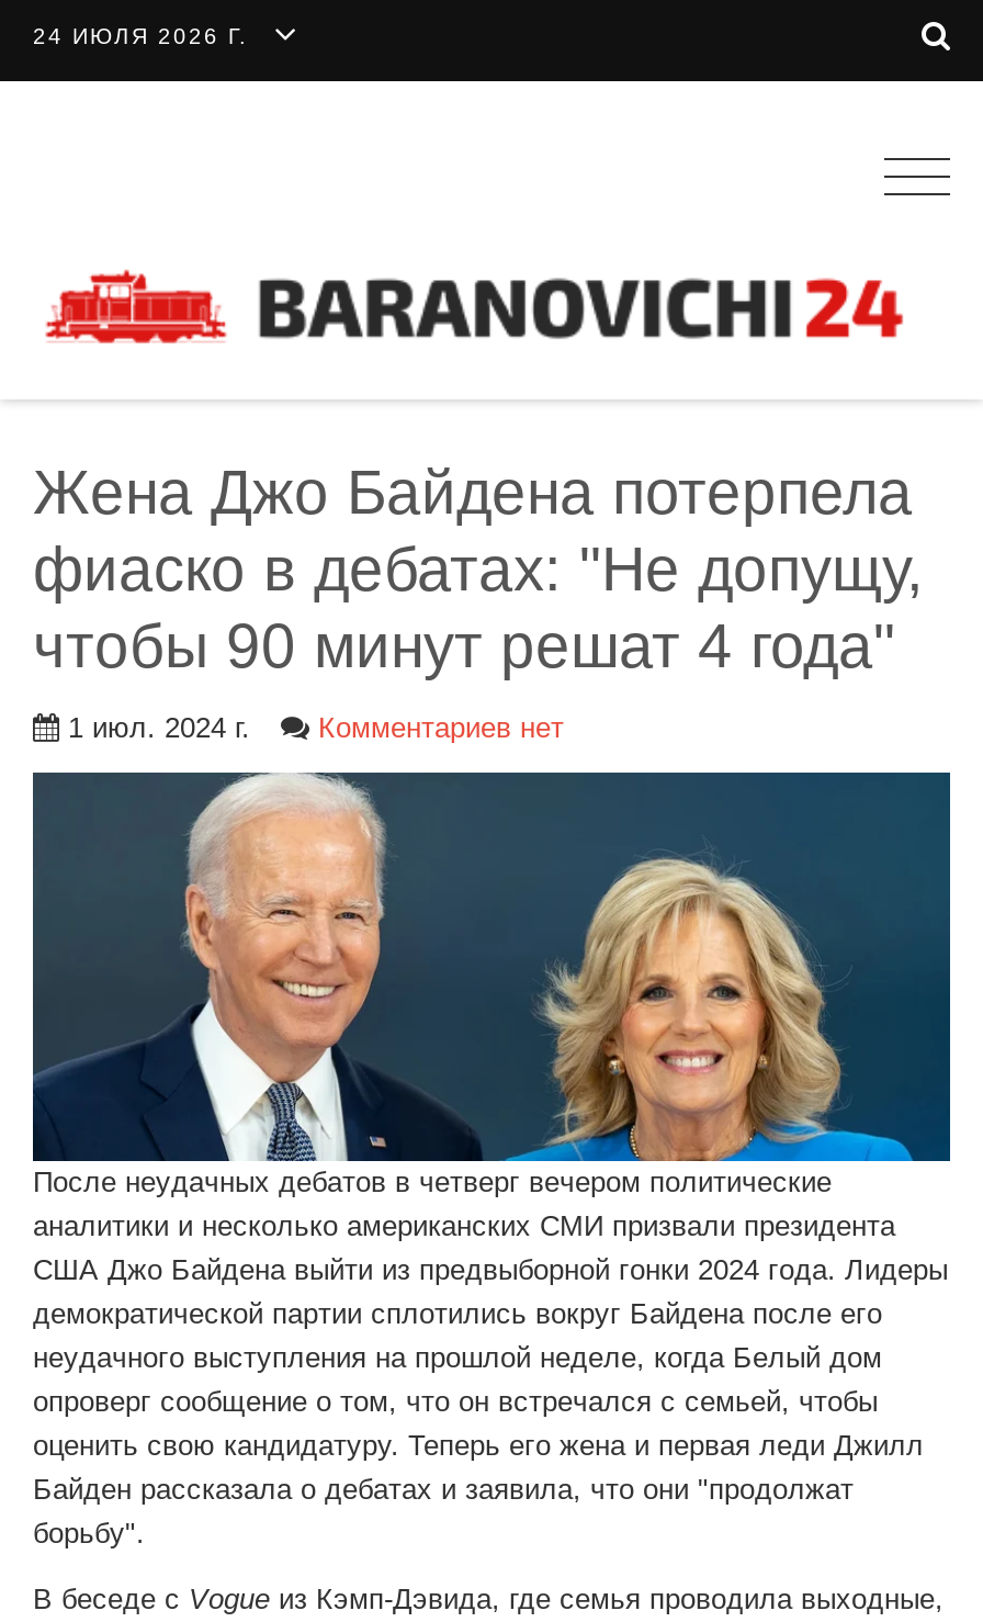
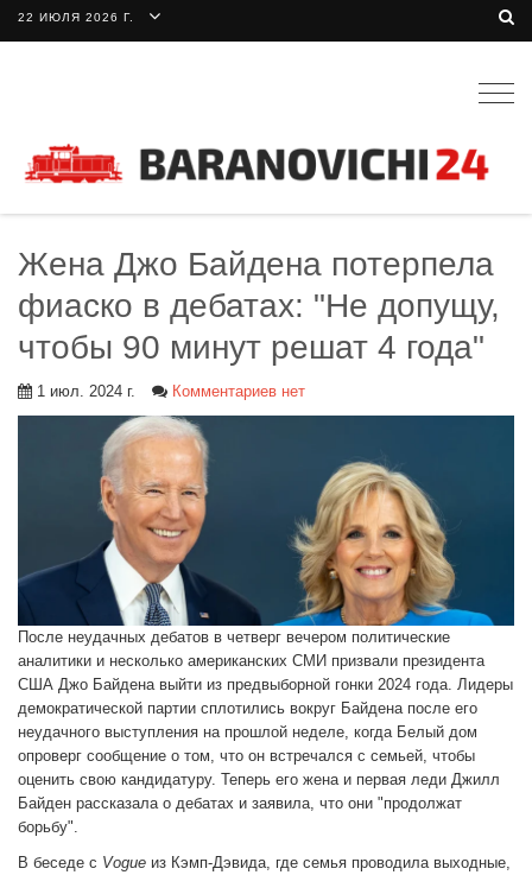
- 24 ИЮЛЯ 2026 Г.
+ 22 ИЮЛЯ 2026 Г.
